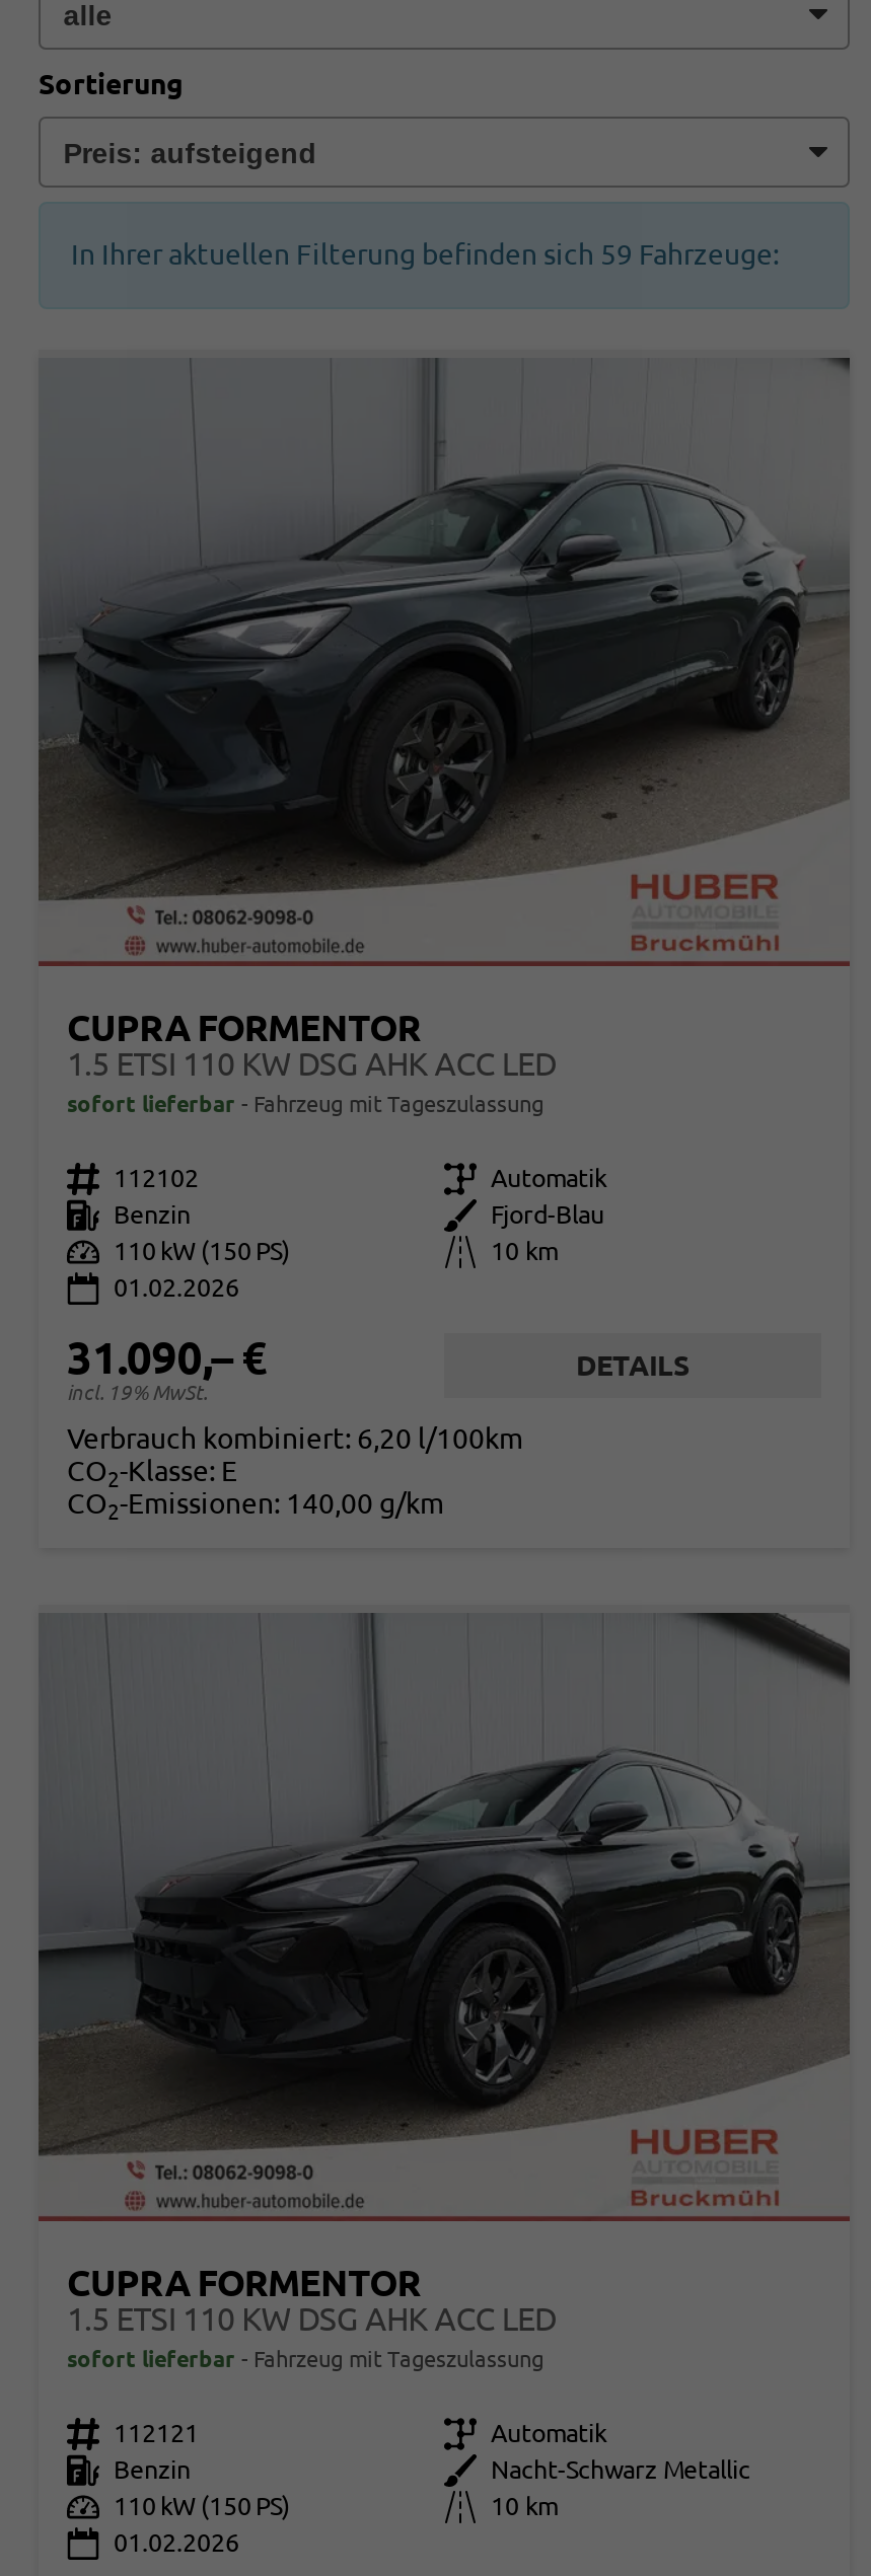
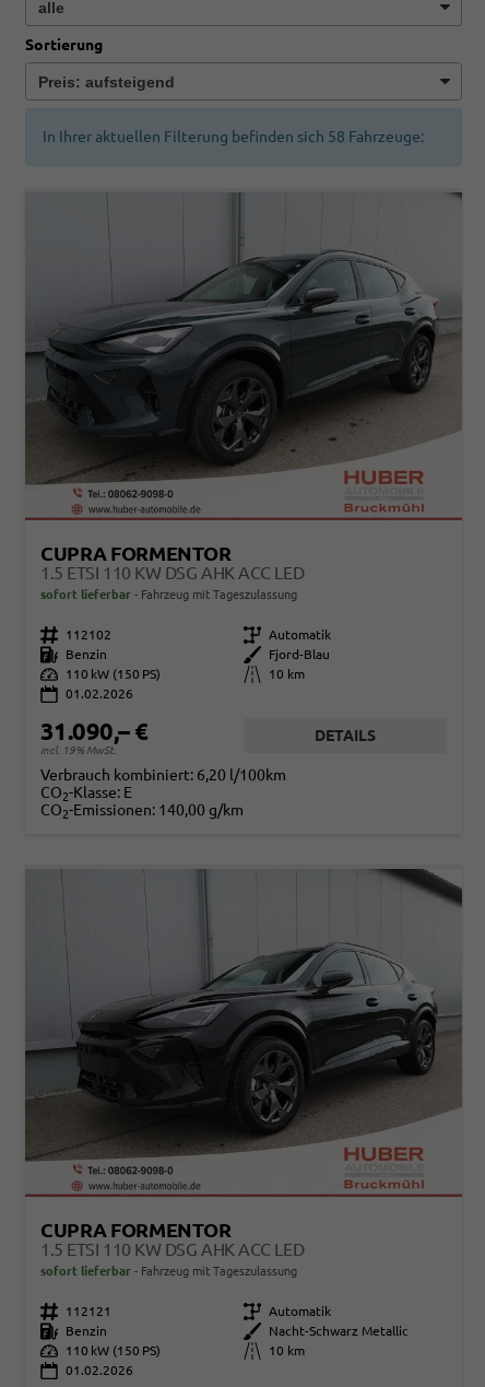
- In Ihrer aktuellen Filterung befinden sich 59 Fahrzeuge:
+ In Ihrer aktuellen Filterung befinden sich 58 Fahrzeuge:
